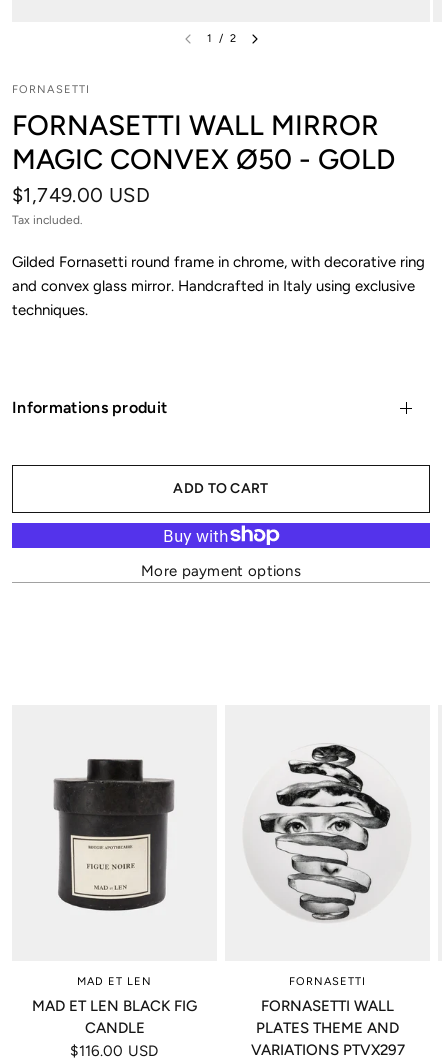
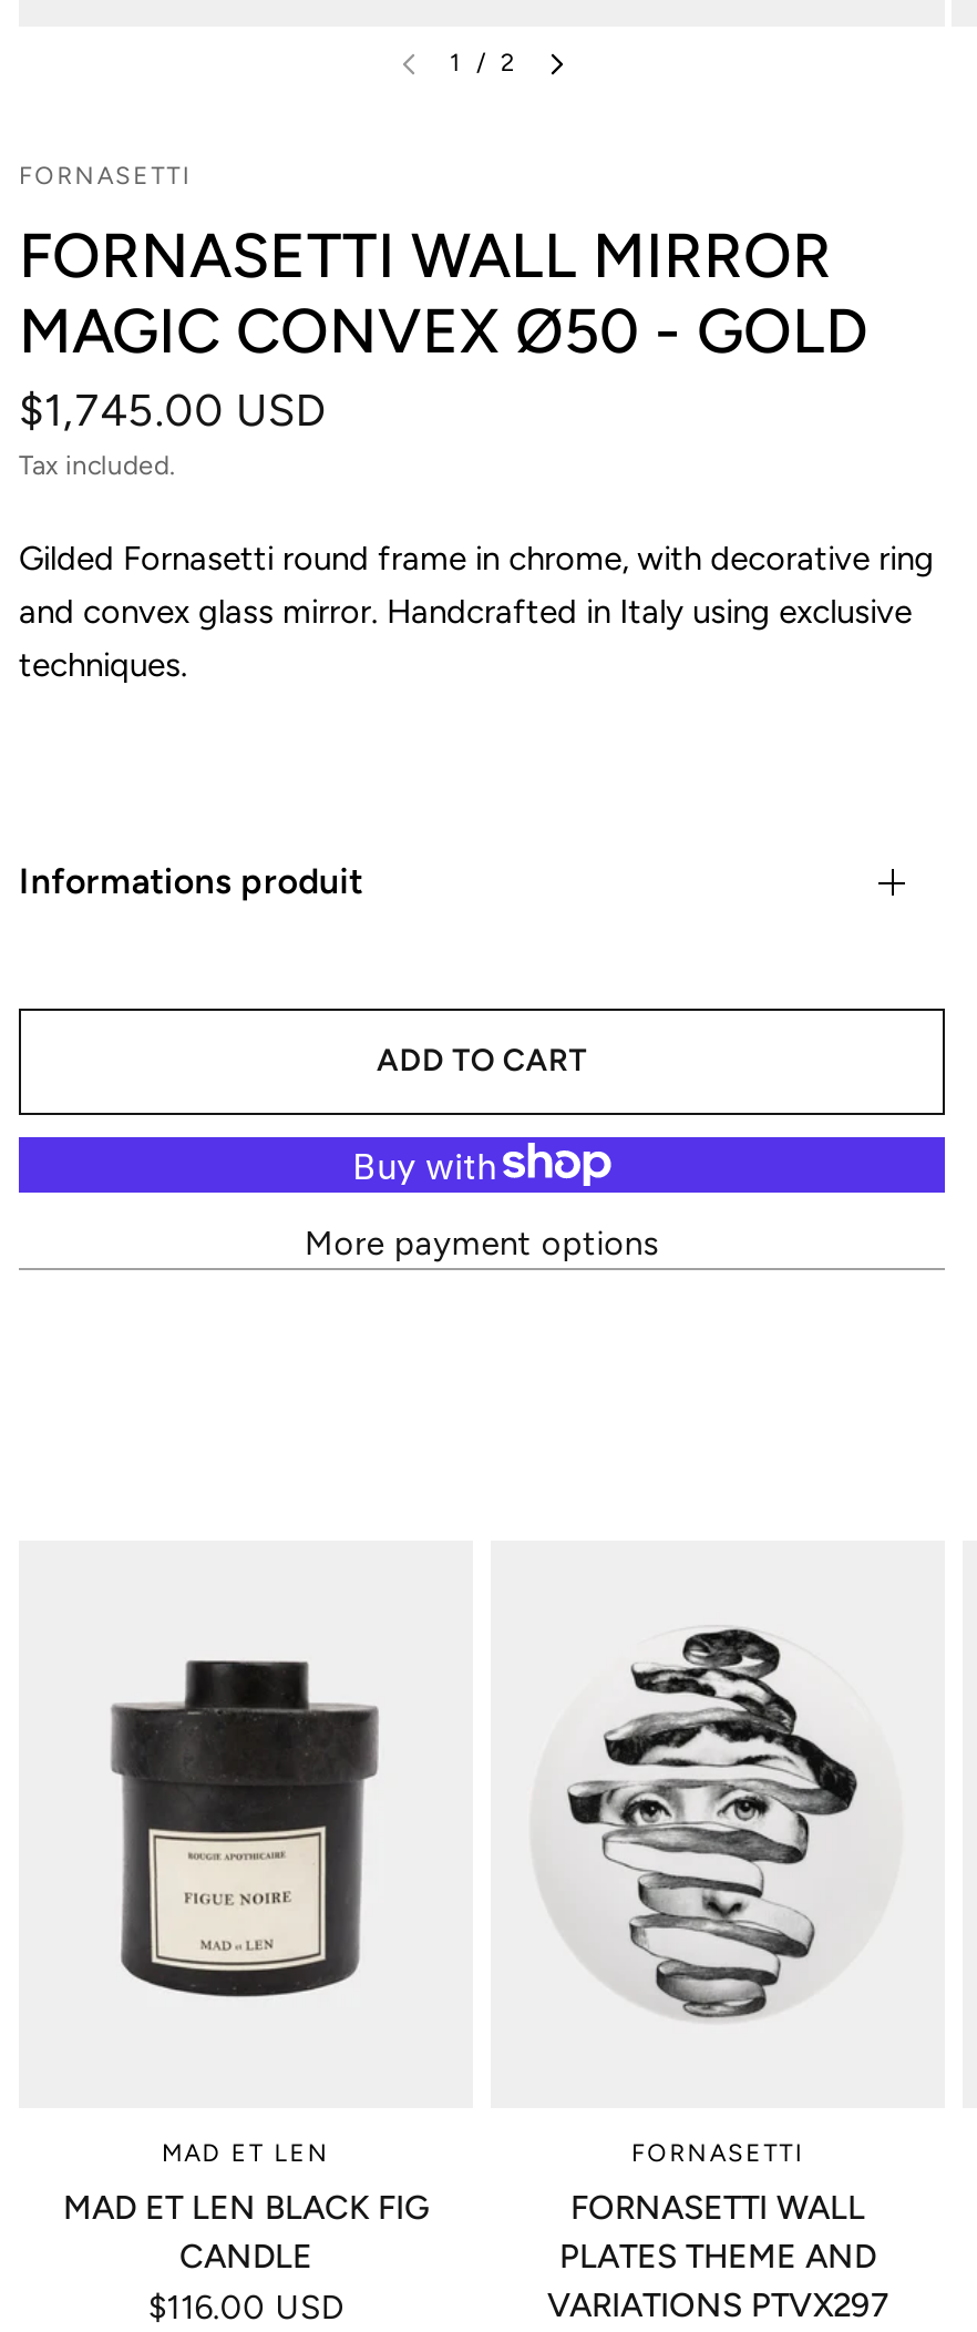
- $1,749.00 USD
+ $1,745.00 USD
